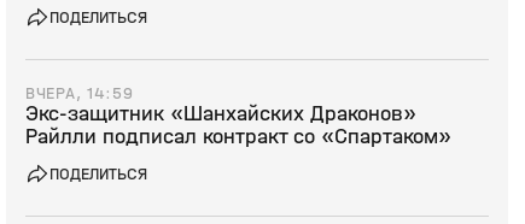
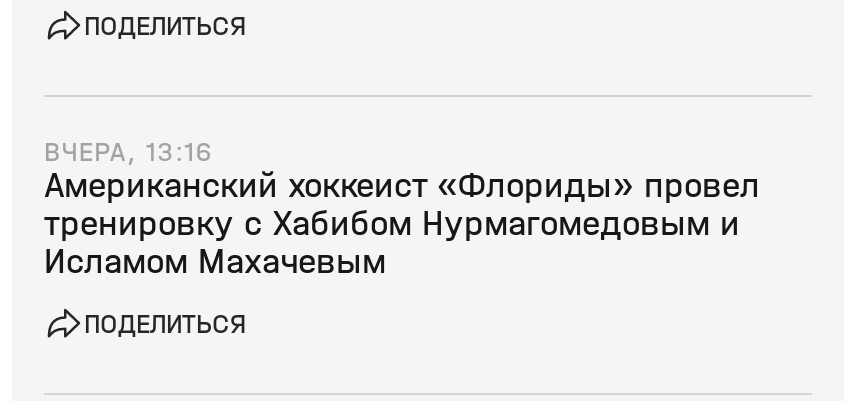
- ВЧЕРА, 14:59
- Экс‑защитник «Шанхайских Драконов»
- Райлли подписал контракт со «Спартаком»
+ ВЧЕРА, 13:16
+ Американский хоккеист «Флориды» провел
+ тренировку с Хабибом Нурмагомедовым и
+ Исламом Махачевым
